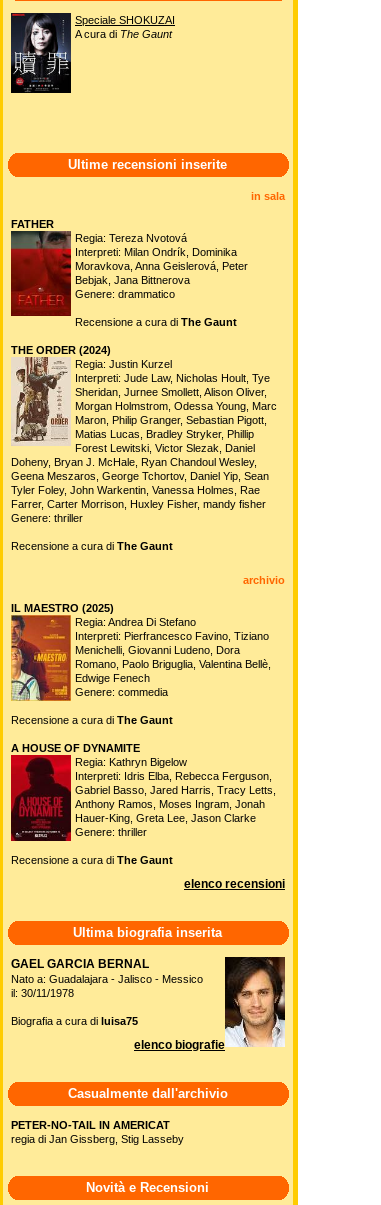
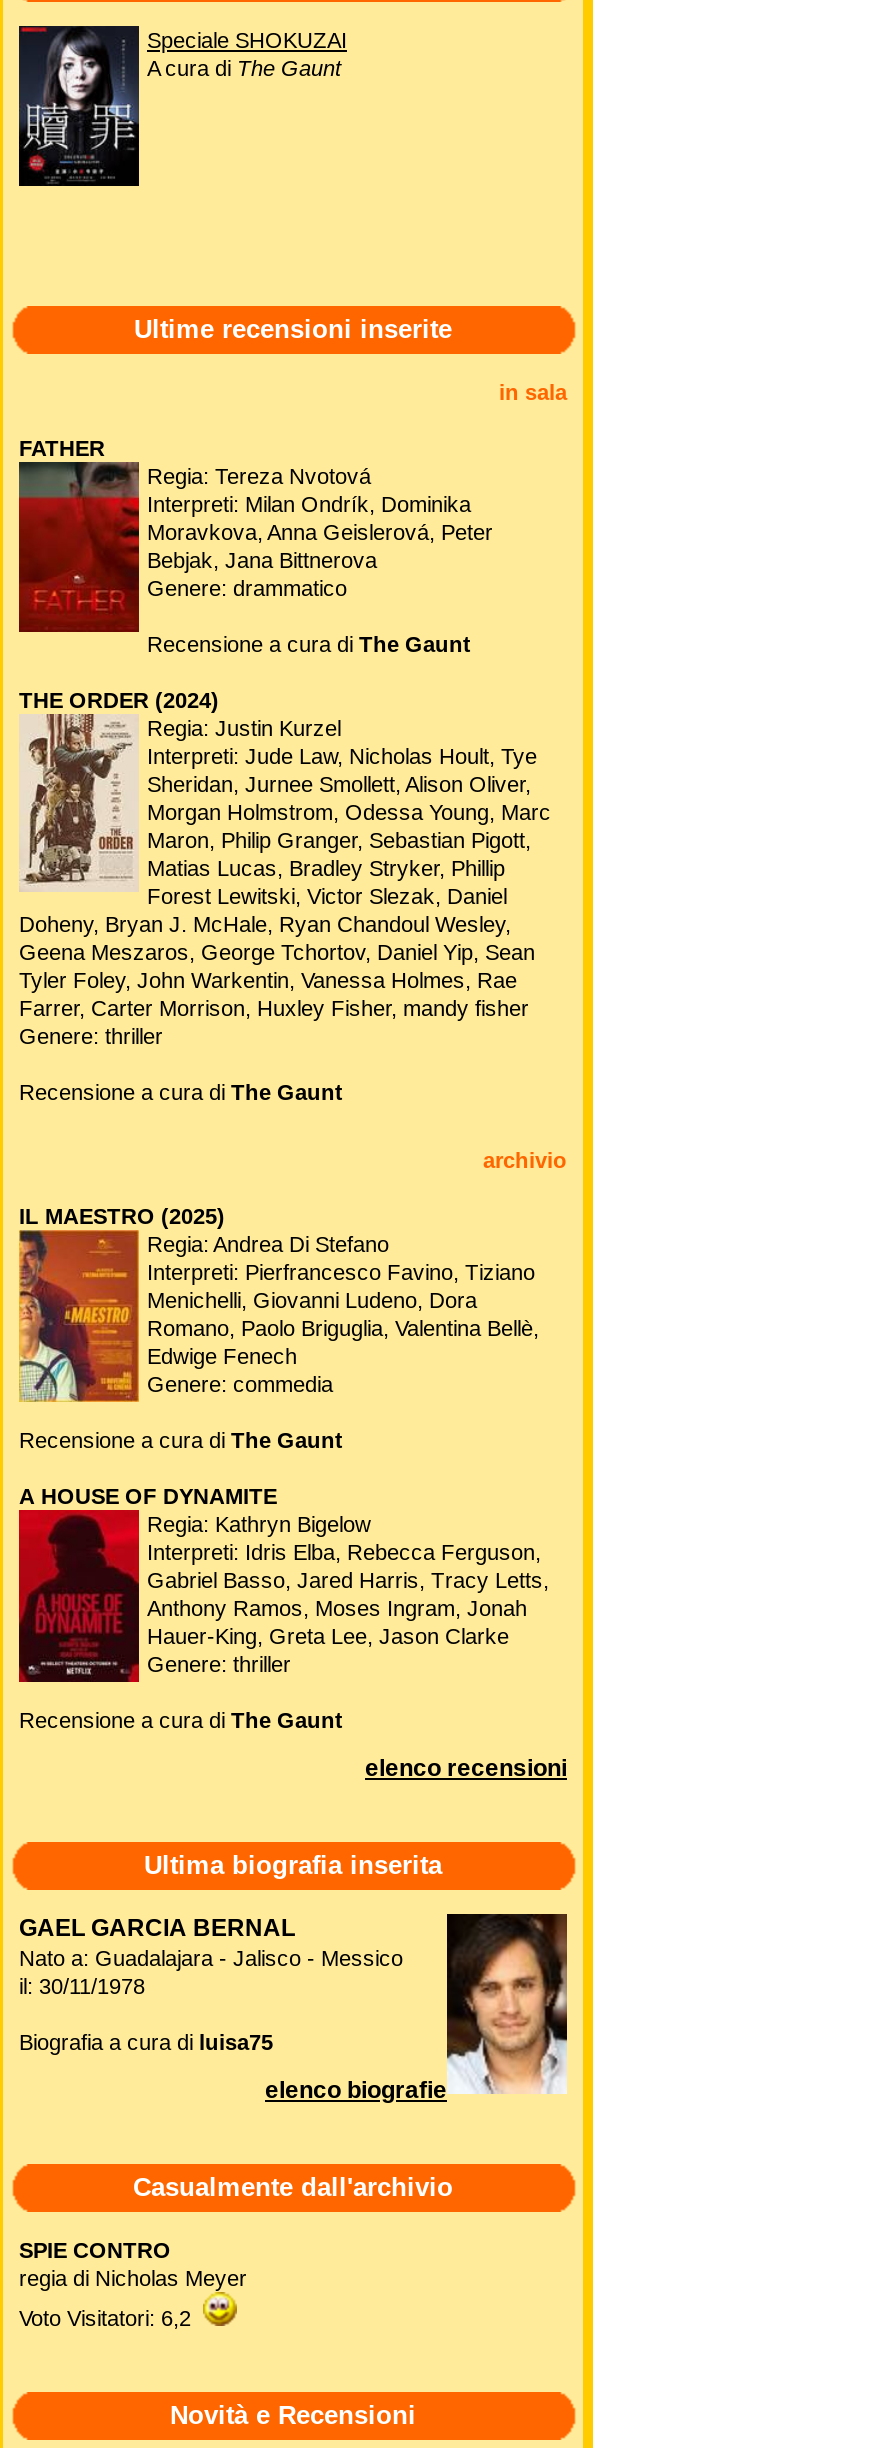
- PETER-NO-TAIL IN AMERICAT
- regia di Jan Gissberg, Stig Lasseby
+ SPIE CONTRO
+ regia di Nicholas Meyer
+ Voto Visitatori: 6,2
